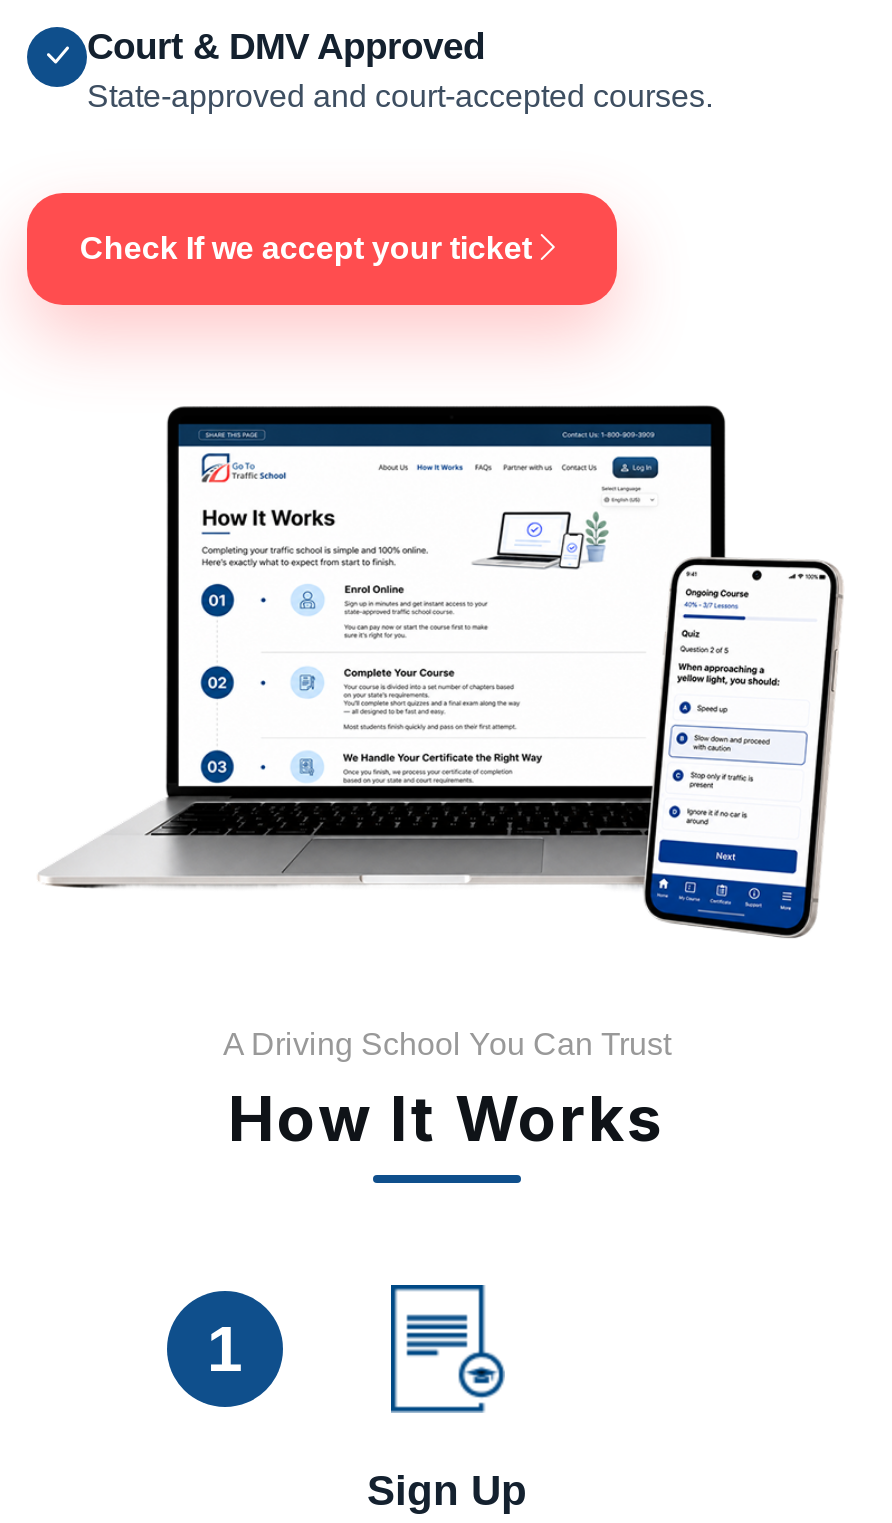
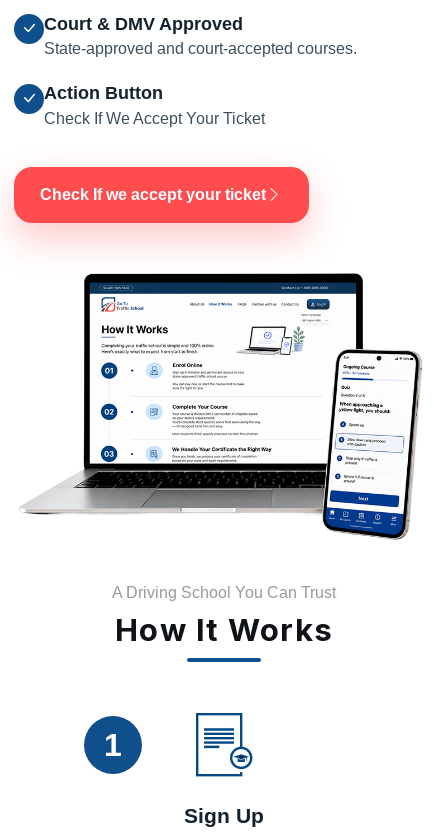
+ Action Button
+ Check If We Accept Your Ticket
